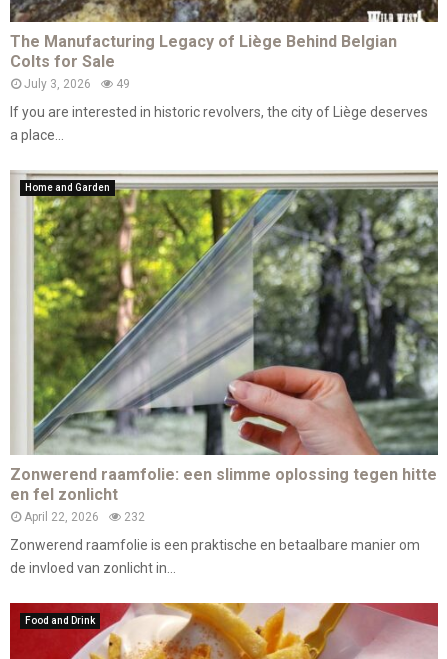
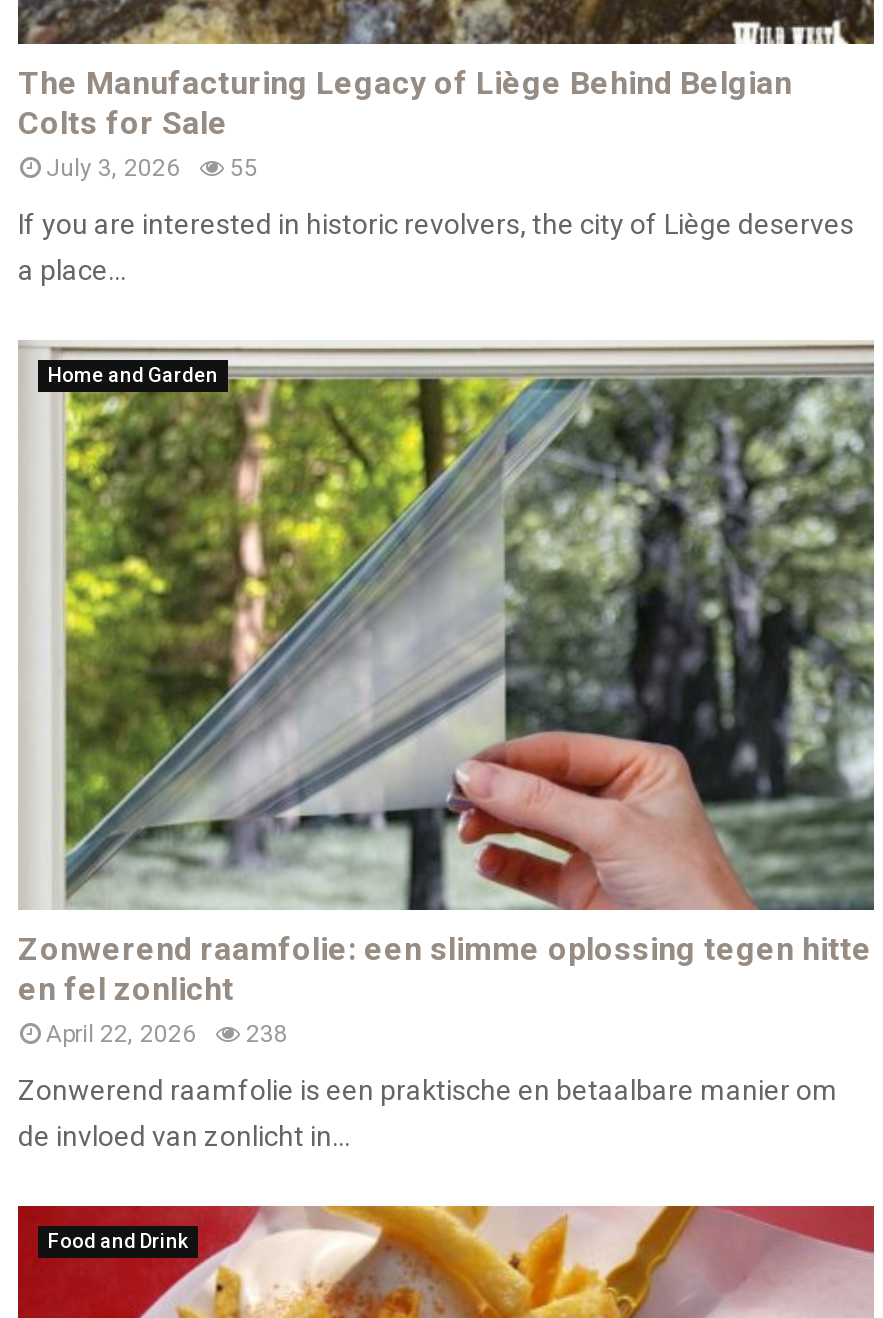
- July 3, 2026 49
+ July 3, 2026 55

- April 22, 2026 232
+ April 22, 2026 238
